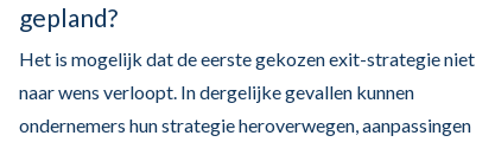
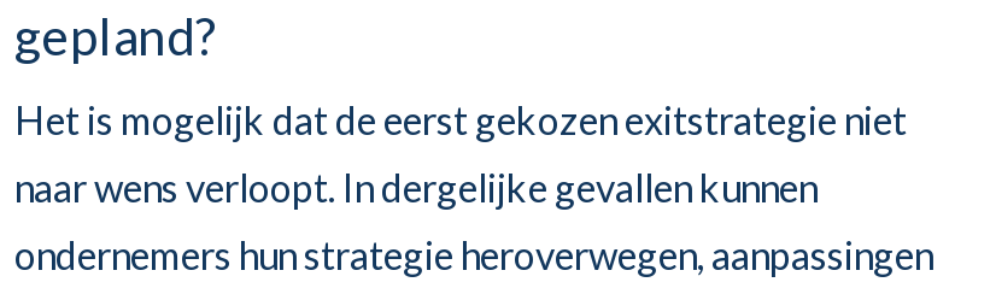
- Het is mogelijk dat de eerste gekozen exit-strategie niet
+ Het is mogelijk dat de eerst gekozen exitstrategie niet
